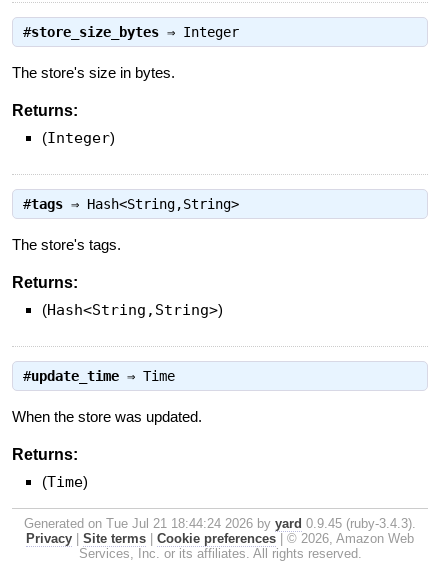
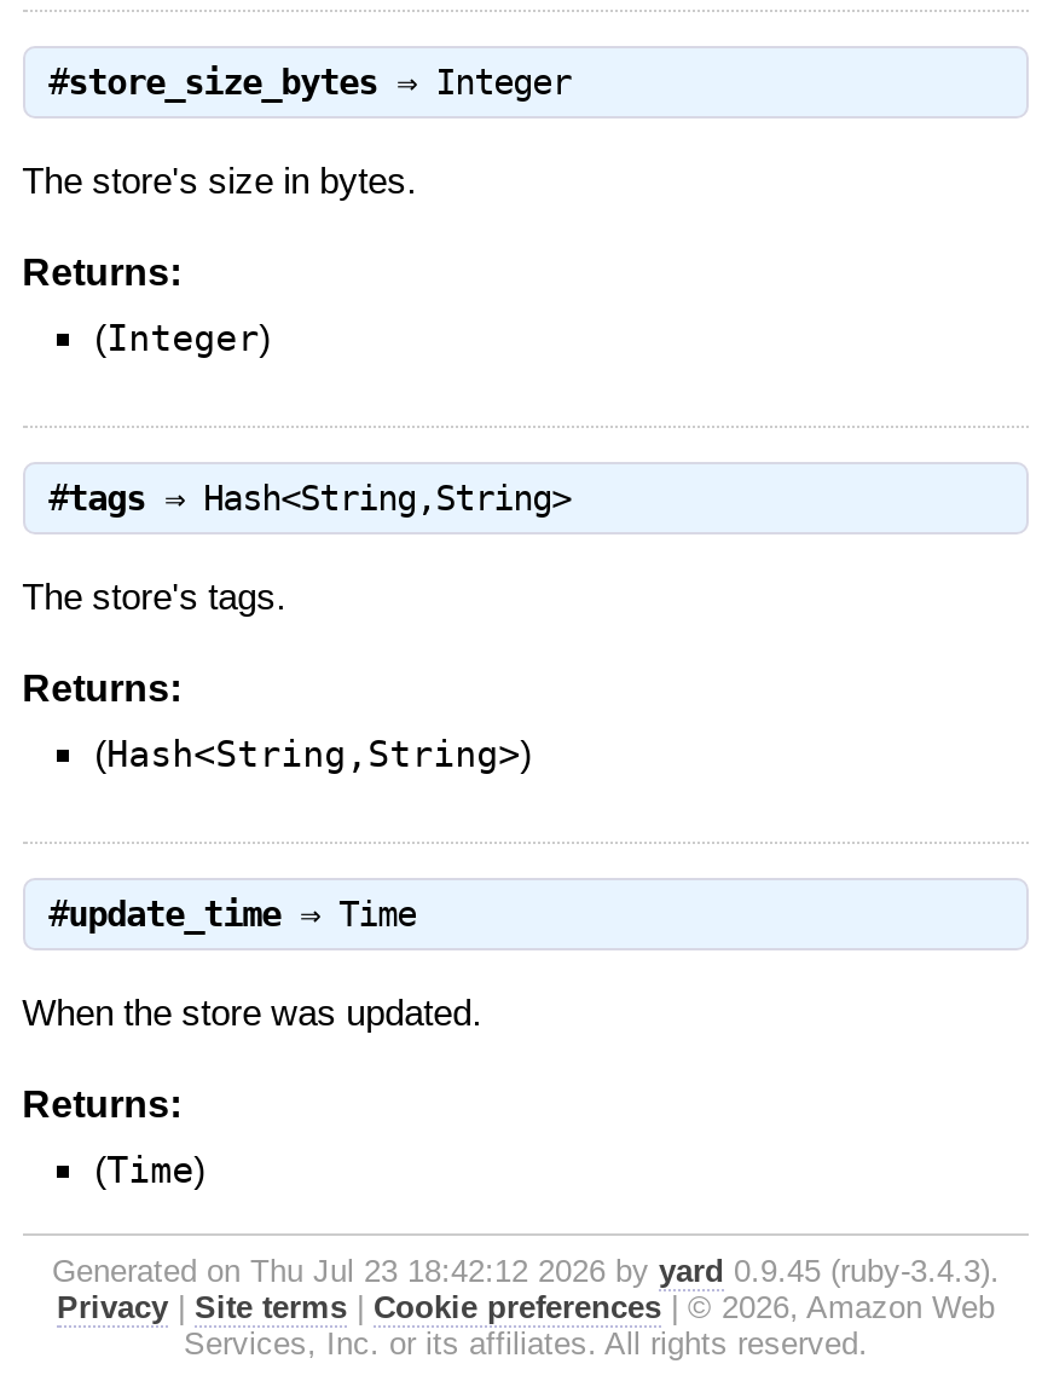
- Generated on Tue Jul 21 18:44:24 2026 by yard 0.9.45 (ruby-3.4.3).
+ Generated on Thu Jul 23 18:42:12 2026 by yard 0.9.45 (ruby-3.4.3).
